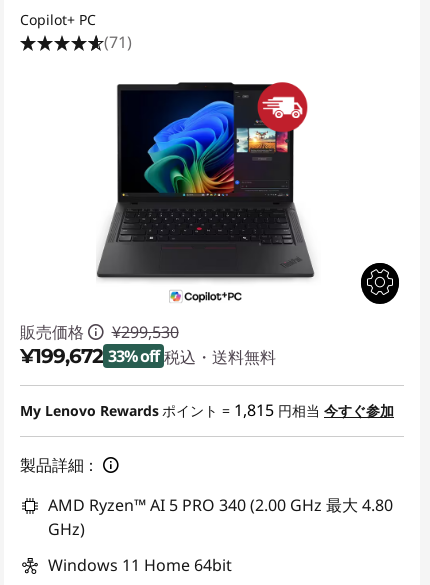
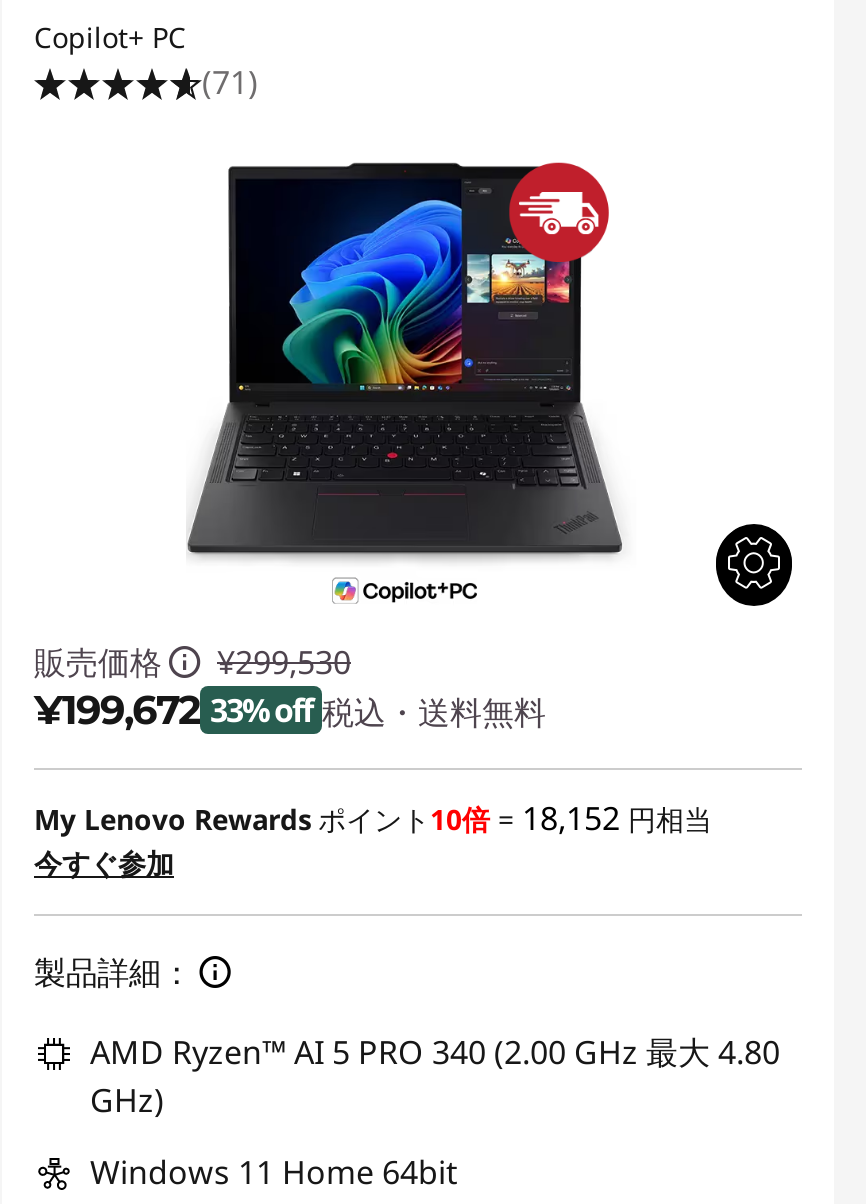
- My Lenovo Rewards ポイント = 1,815円相当今すぐ参加
+ My Lenovo Rewards ポイント10倍= 18,152円相当
+ 今すぐ参加
